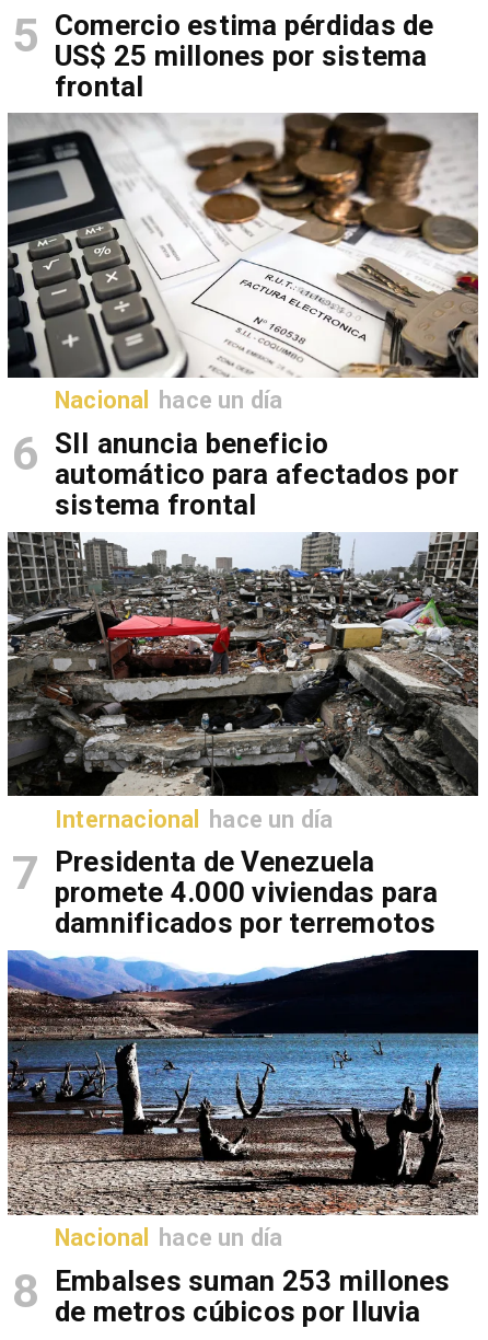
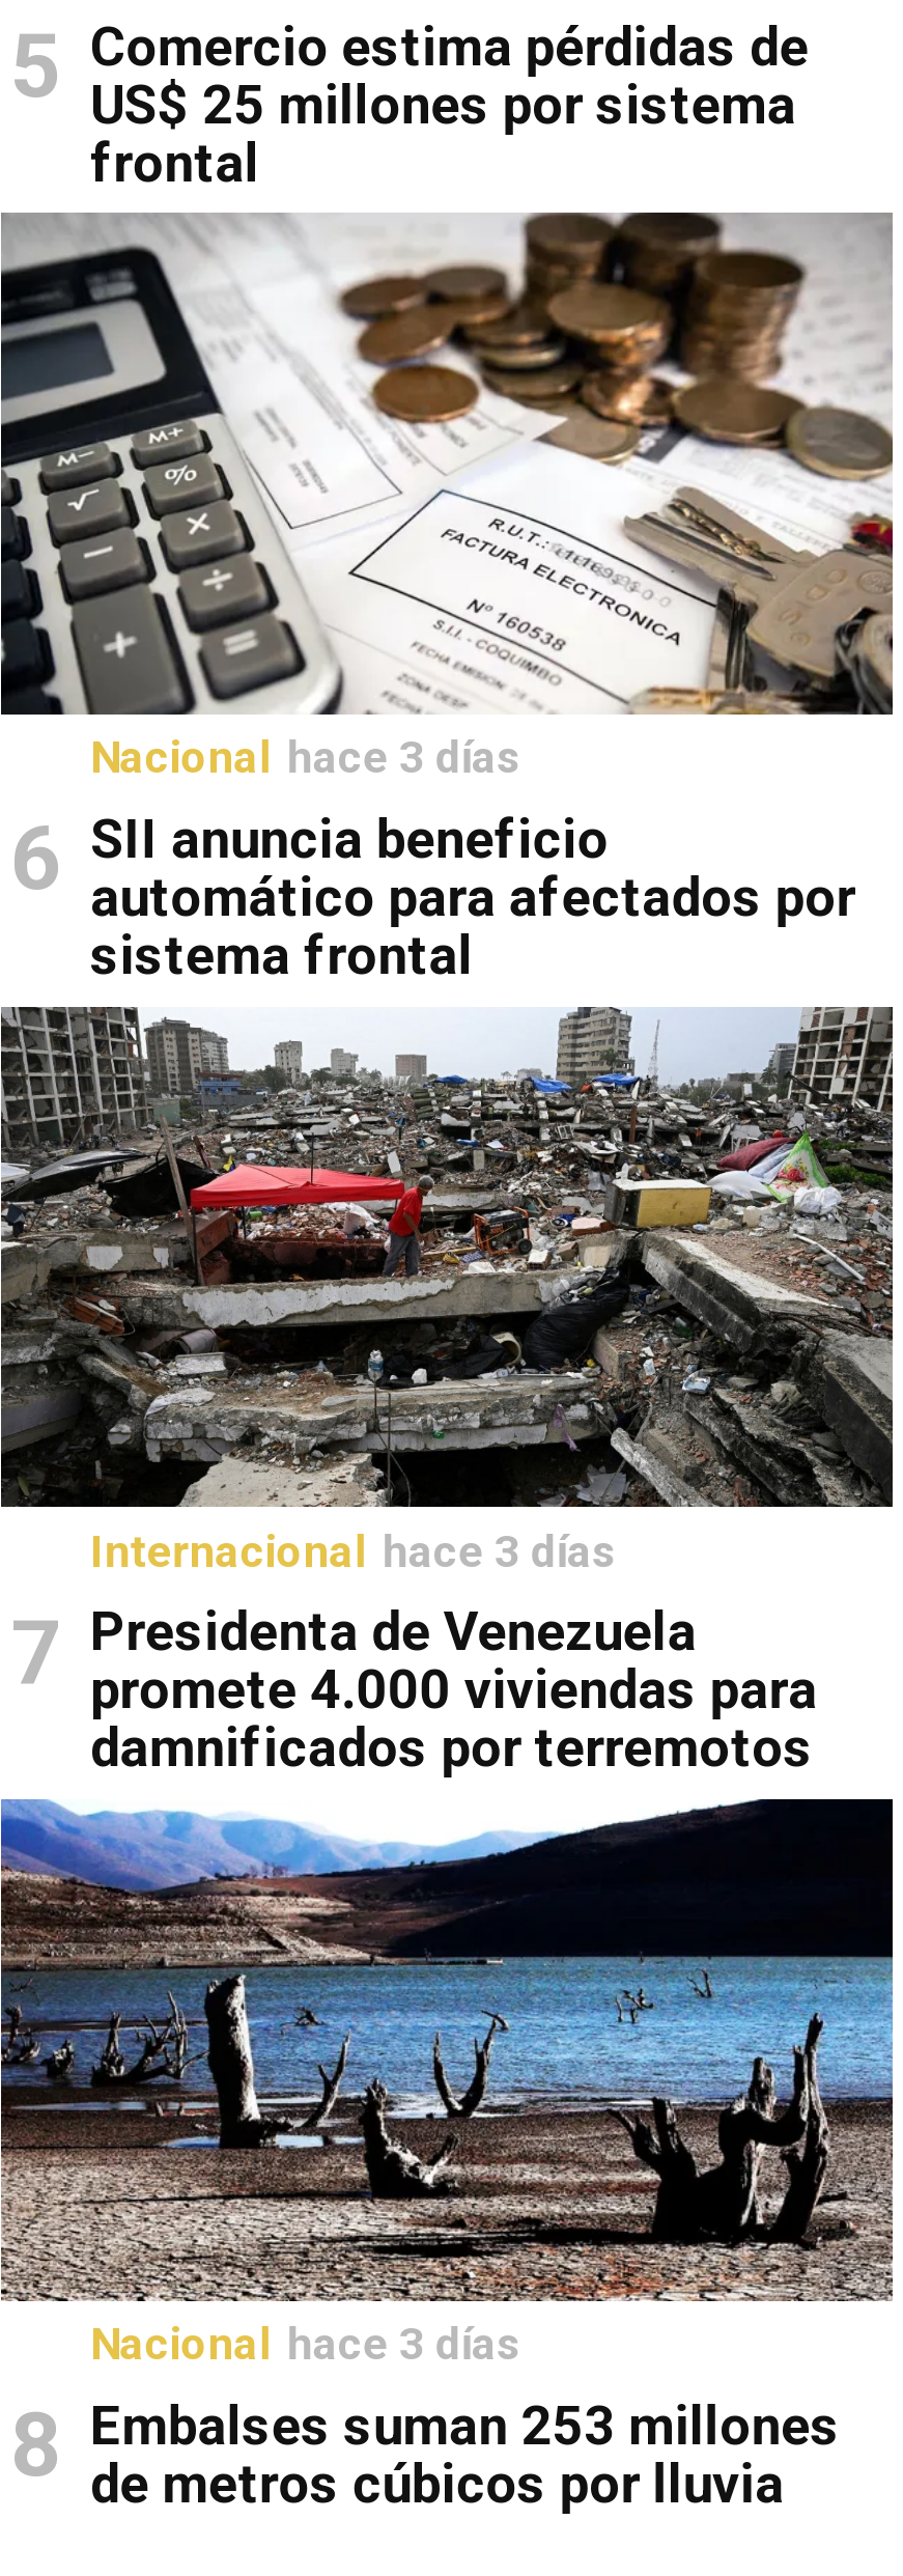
- Nacional hace un día
+ Nacional hace 3 días

- Internacional hace un día
+ Internacional hace 3 días

- Nacional hace un día
+ Nacional hace 3 días
